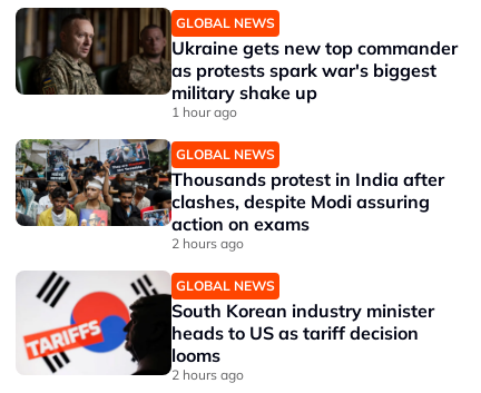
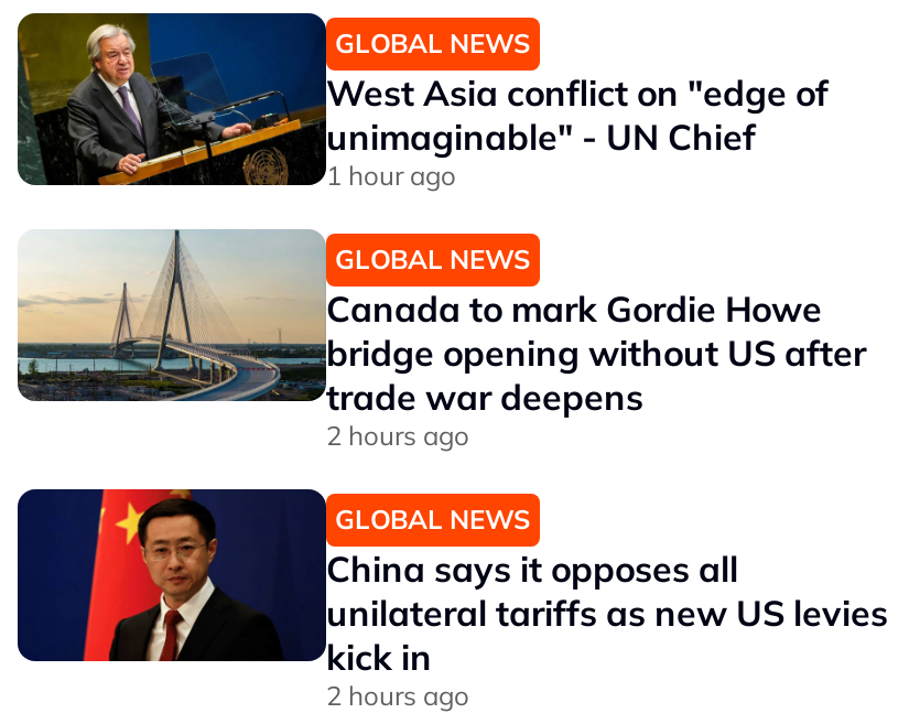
- [image]
- Ukraine gets new top commander
- as protests spark war's biggest
- military shake up
+ [image]
+ West Asia conflict on "edge of
+ unimaginable" - UN Chief

- [image]
- Thousands protest in India after
- clashes, despite Modi assuring
- action on exams
+ [image]
+ Canada to mark Gordie Howe
+ bridge opening without US after
+ trade war deepens

- [image]
- South Korean industry minister
- heads to US as tariff decision
- looms
+ [image]
+ China says it opposes all
+ unilateral tariffs as new US levies
+ kick in
